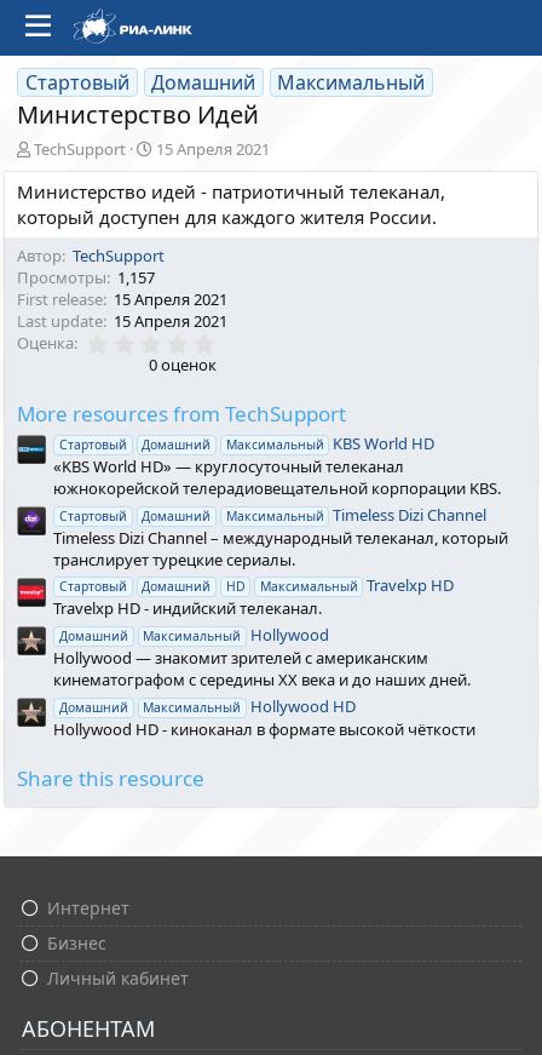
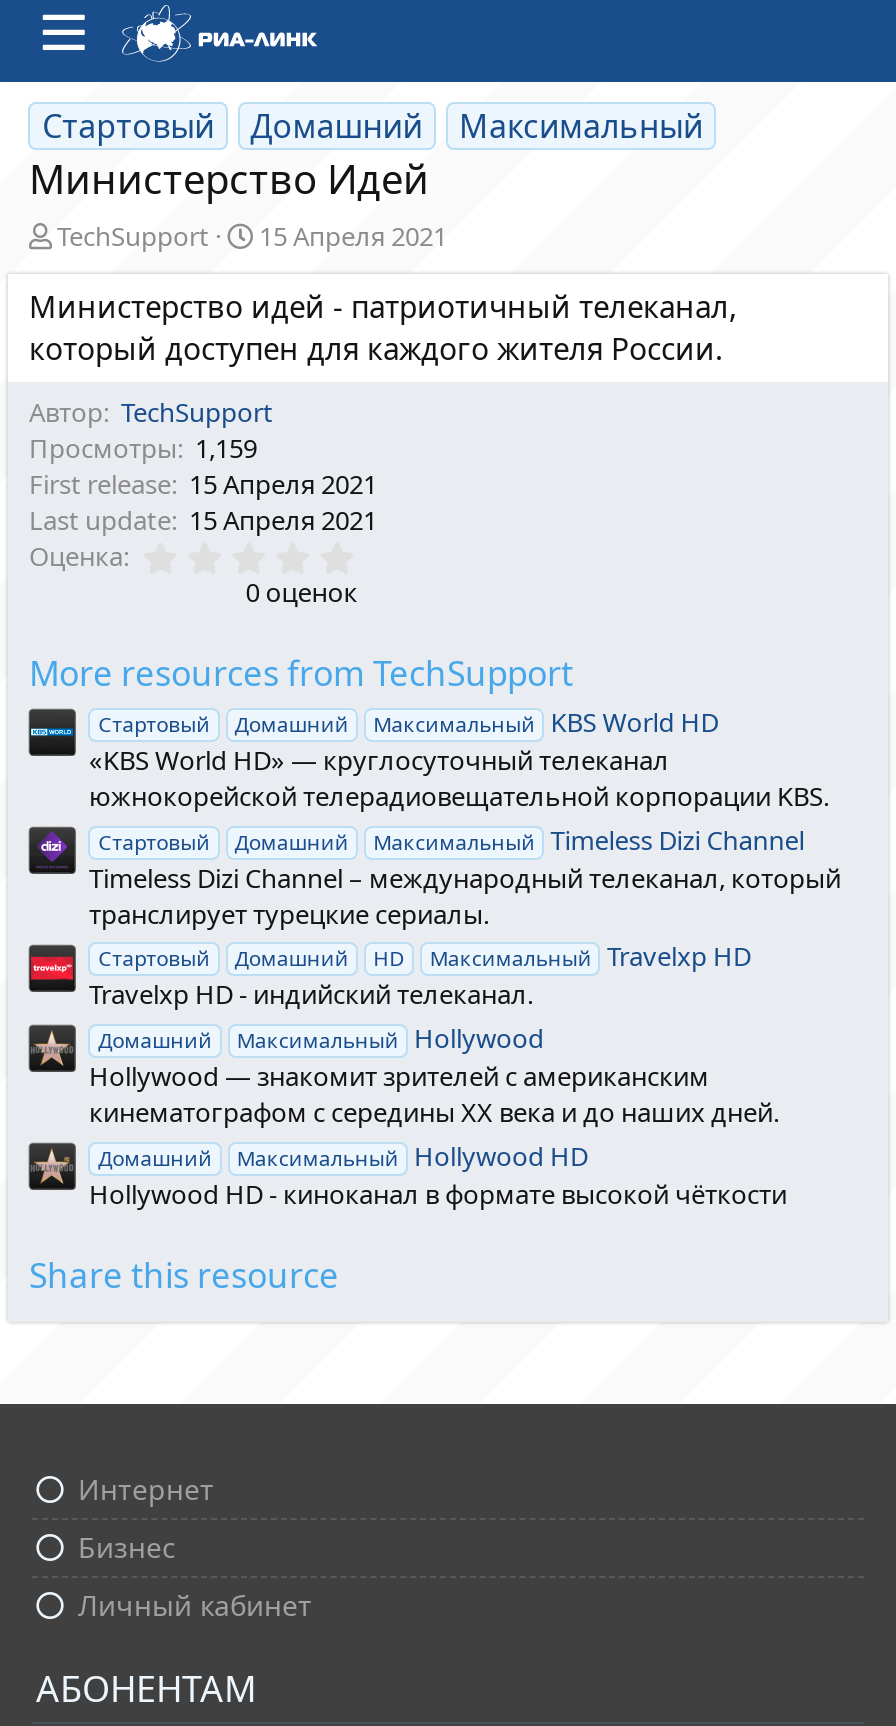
- Просмотры 1,157
+ Просмотры 1,159
